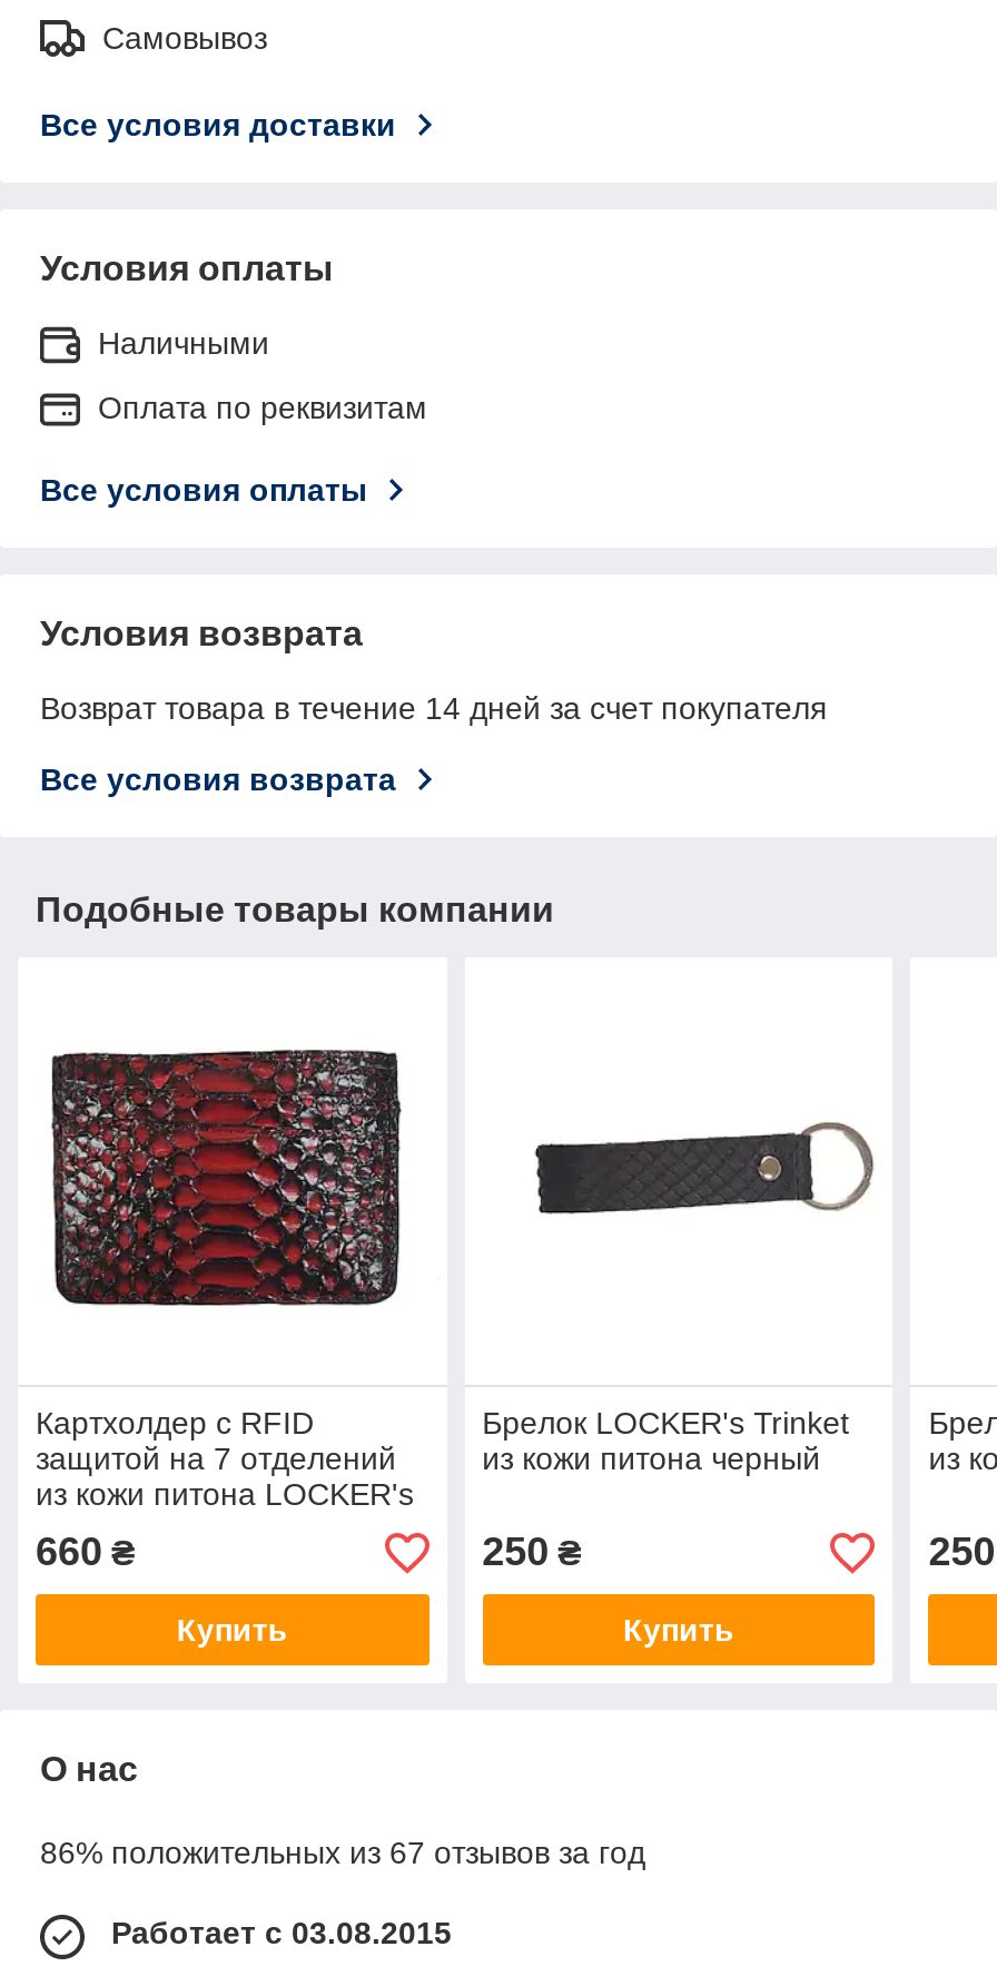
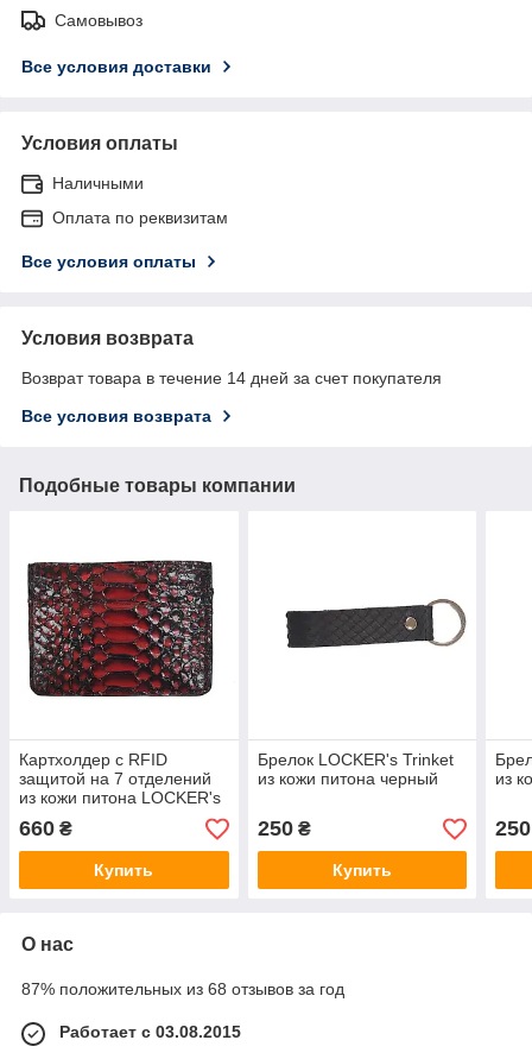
- 86% положительных из 67 отзывов за год
+ 87% положительных из 68 отзывов за год
